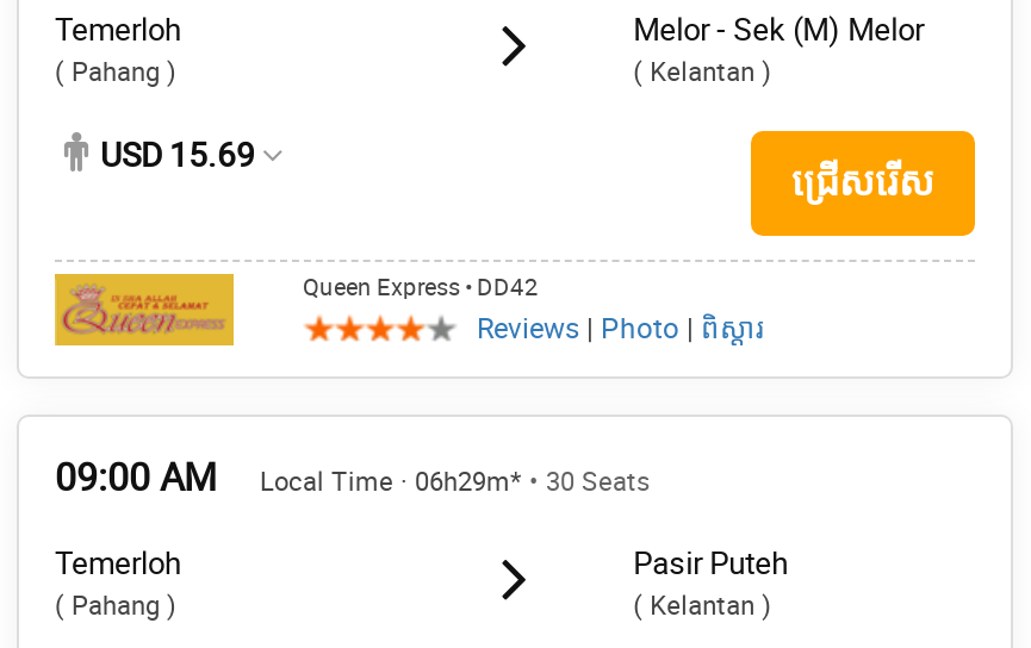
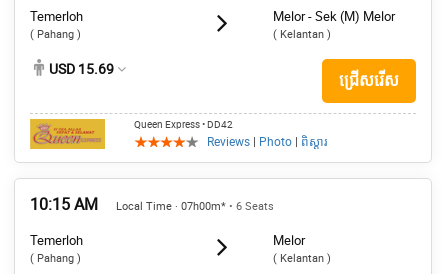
- 09:00 AM
+ 10:15 AM

- Local Time · 06h29m* • 30 Seats
+ Local Time · 07h00m* • 6 Seats

- Pasir Puteh
+ Melor
